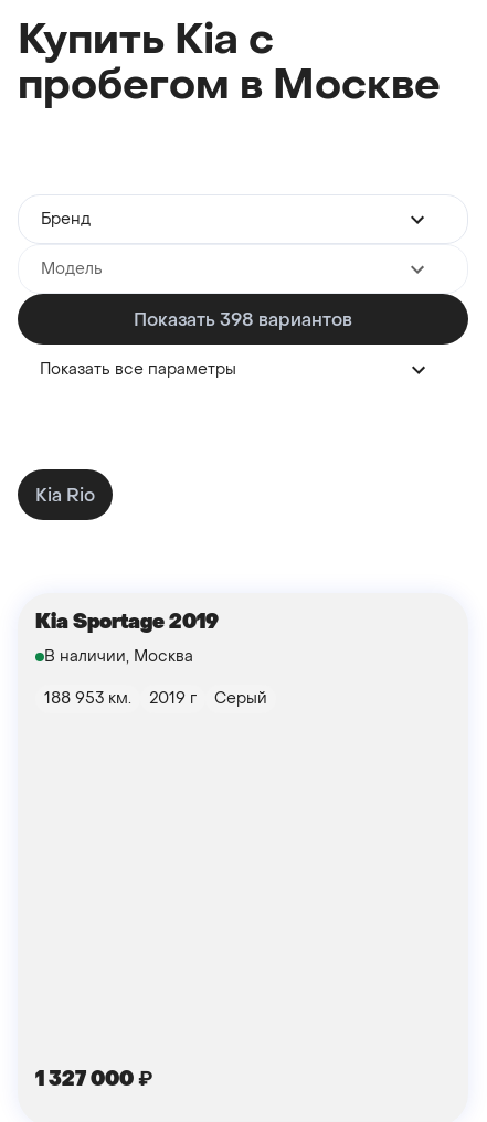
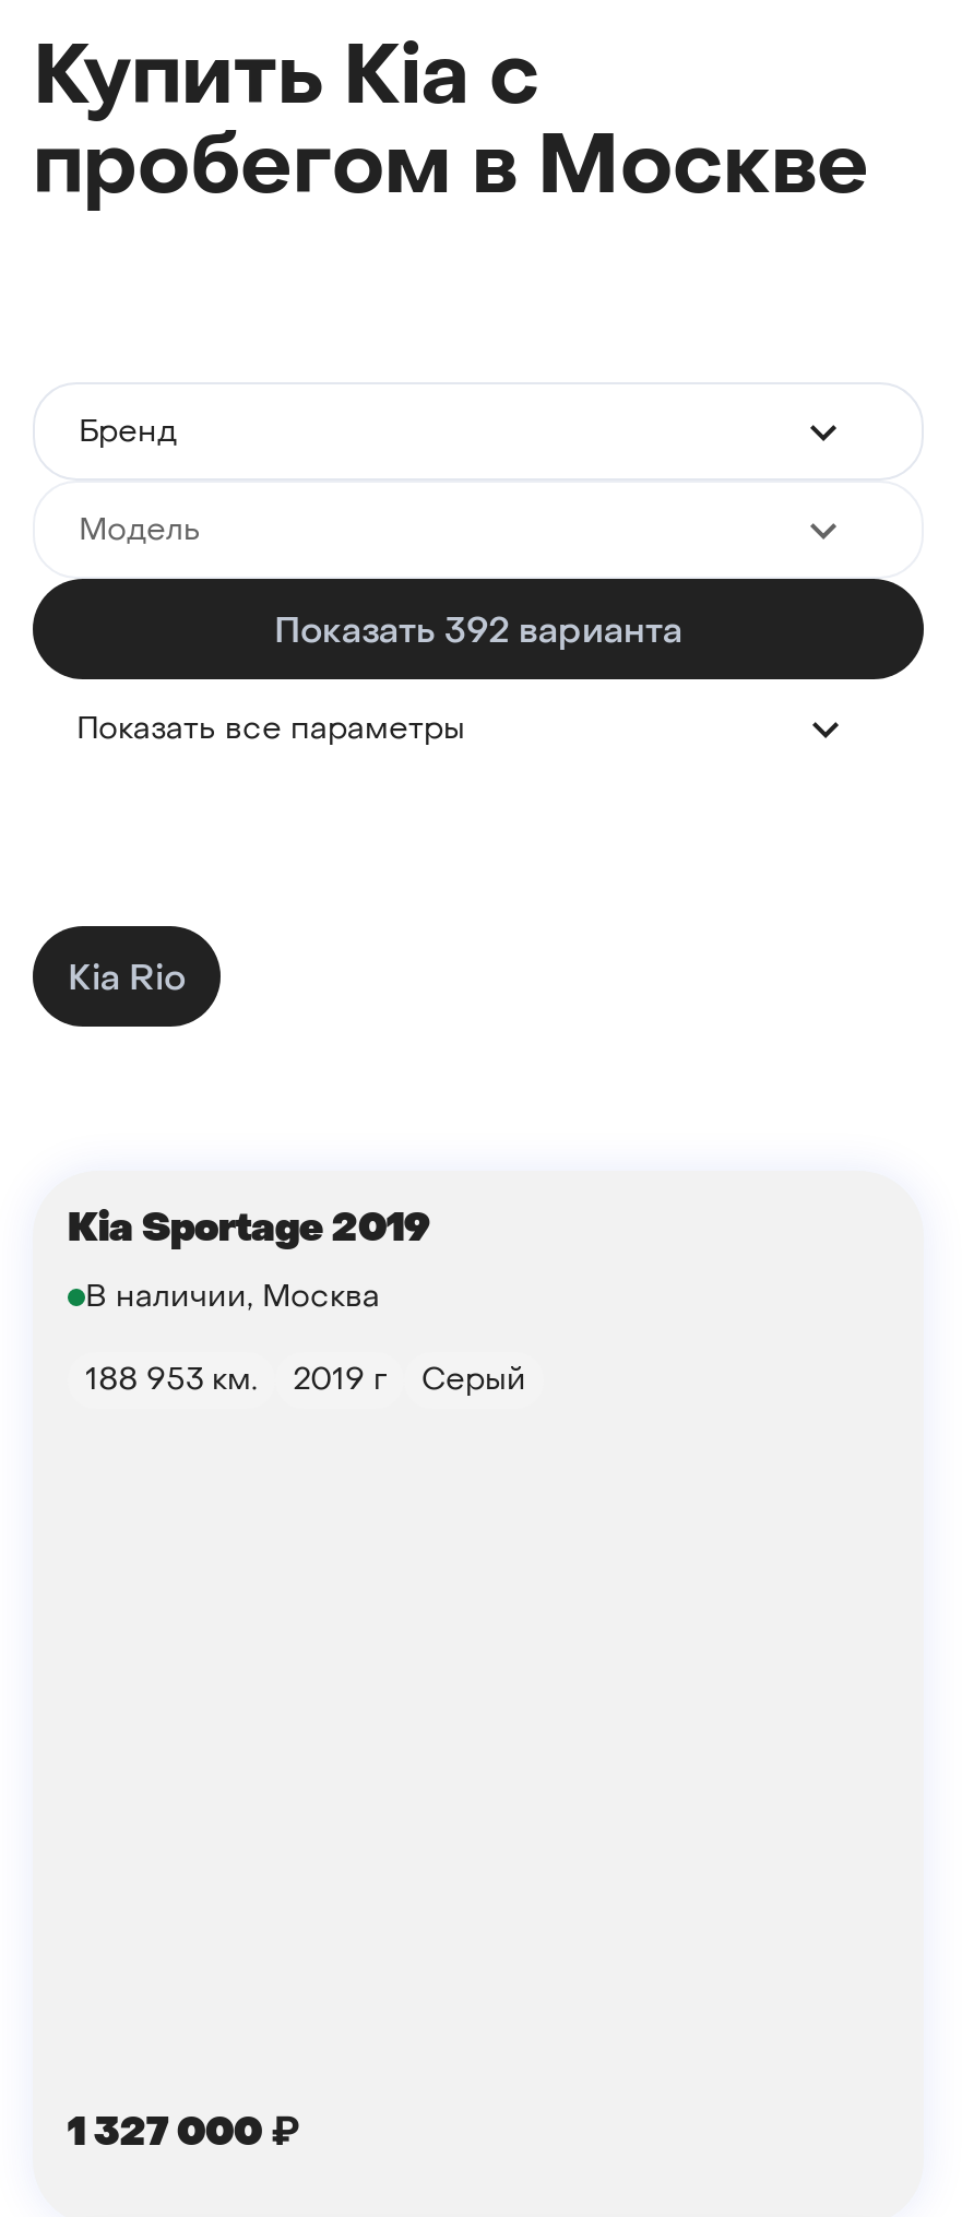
- Показать 398 вариантов
+ Показать 392 варианта
